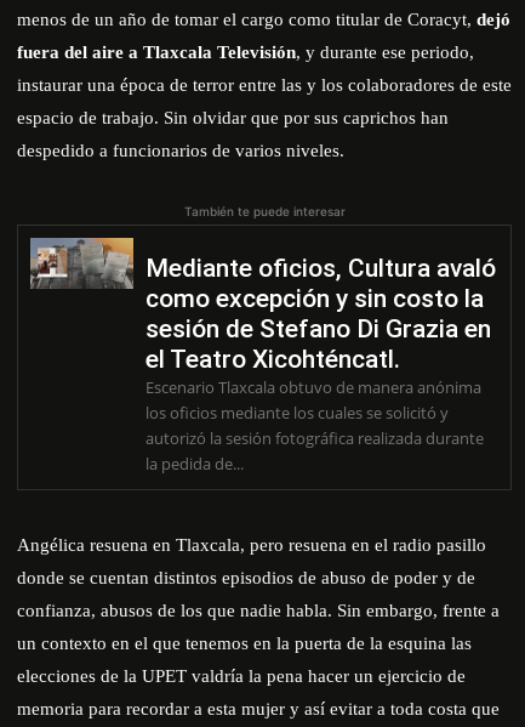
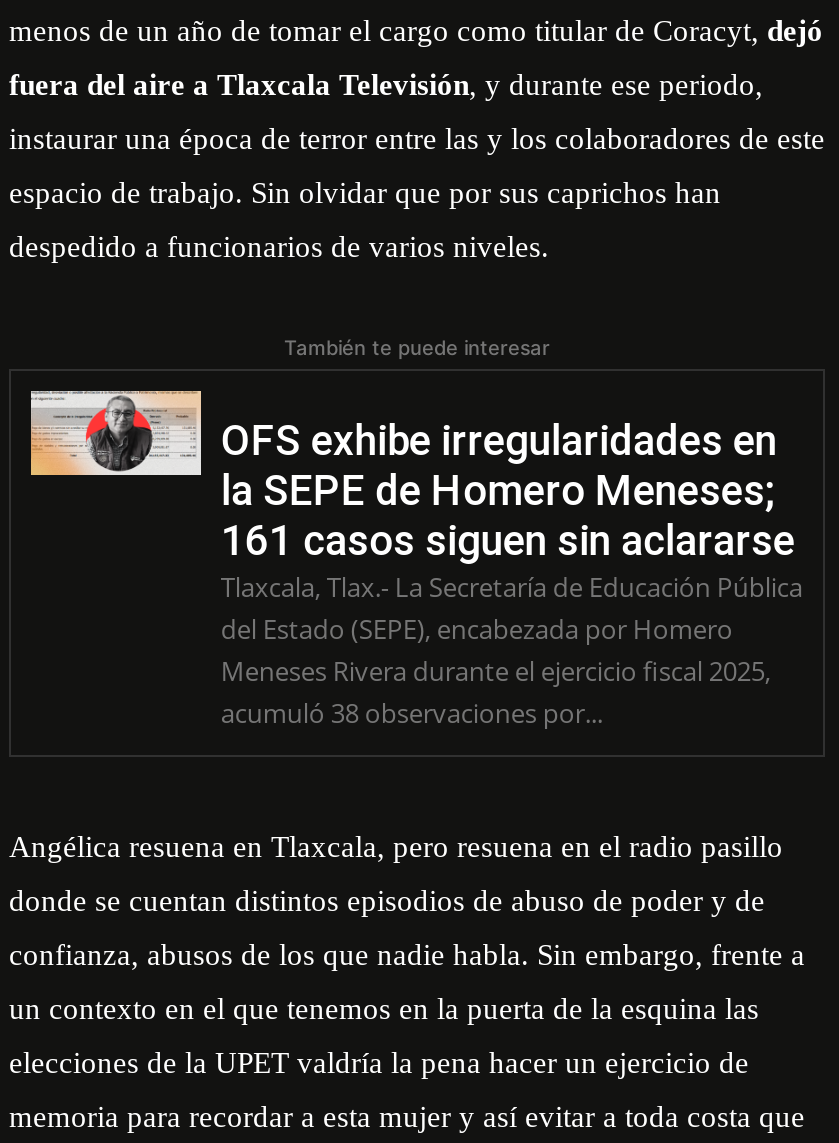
- [image]
- Mediante oficios, Cultura avaló
- como excepción y sin costo la
- sesión de Stefano Di Grazia en
- el Teatro Xicohténcatl.
- Escenario Tlaxcala obtuvo de manera anónima
- los oficios mediante los cuales se solicitó y
- autorizó la sesión fotográfica realizada durante
- la pedida de...
+ [image]
+ OFS exhibe irregularidades en
+ la SEPE de Homero Meneses;
+ 161 casos siguen sin aclararse
+ Tlaxcala, Tlax.- La Secretaría de Educación Pública
+ del Estado (SEPE), encabezada por Homero
+ Meneses Rivera durante el ejercicio fiscal 2025,
+ acumuló 38 observaciones por...
